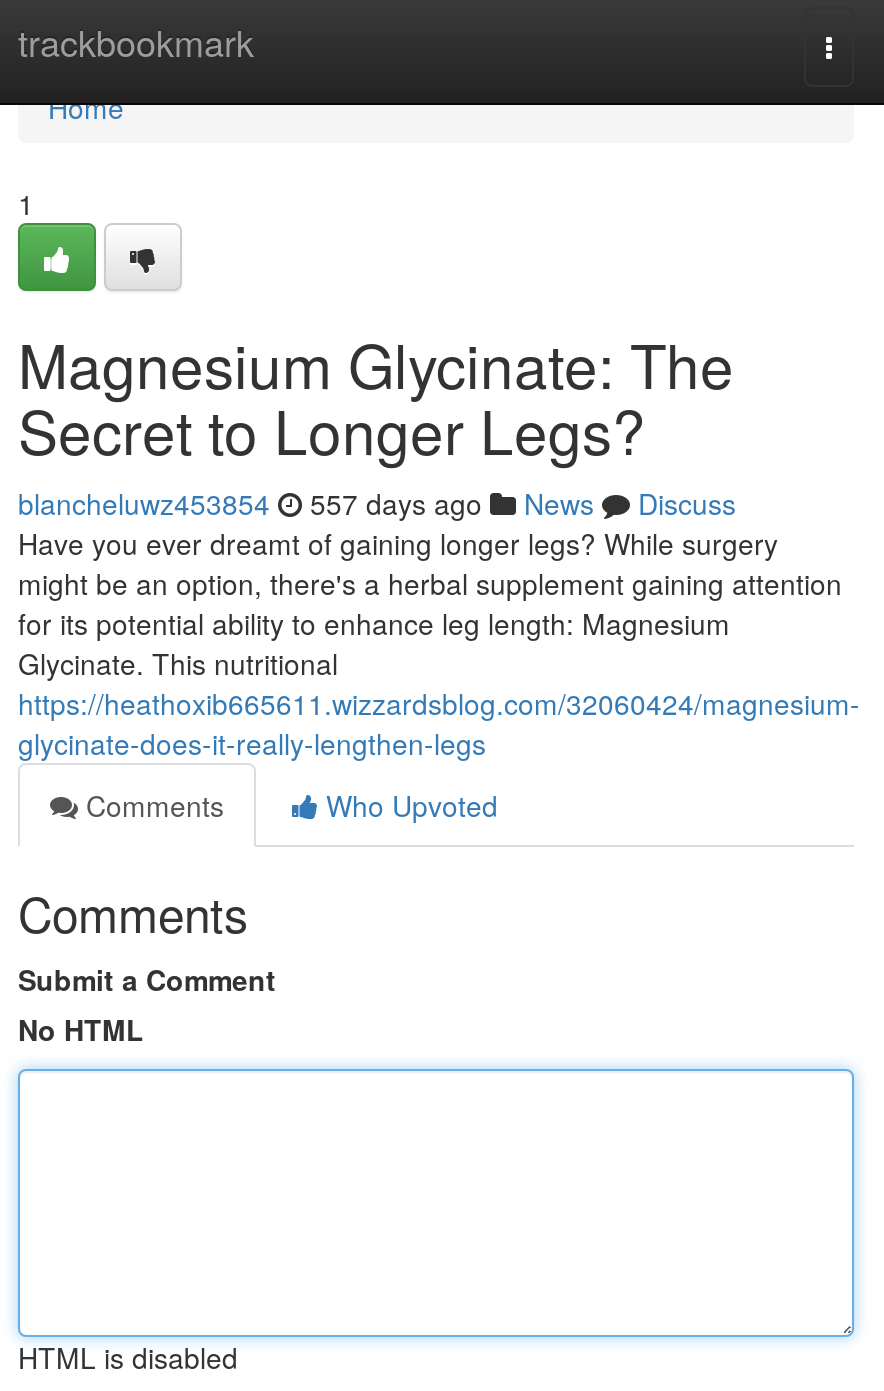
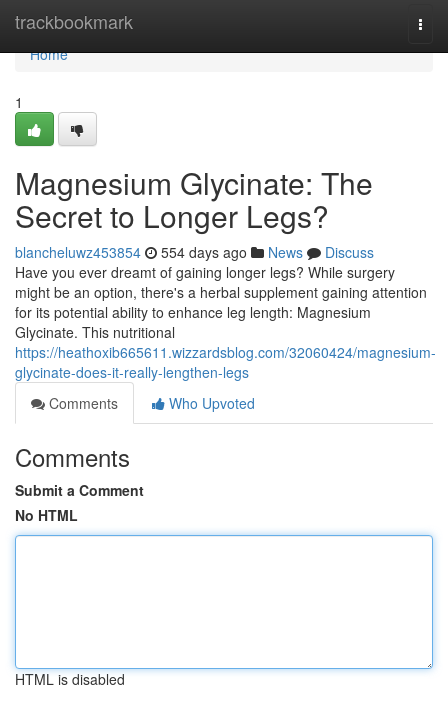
- blancheluwz453854 557 days ago News Discuss
+ blancheluwz453854 554 days ago News Discuss
